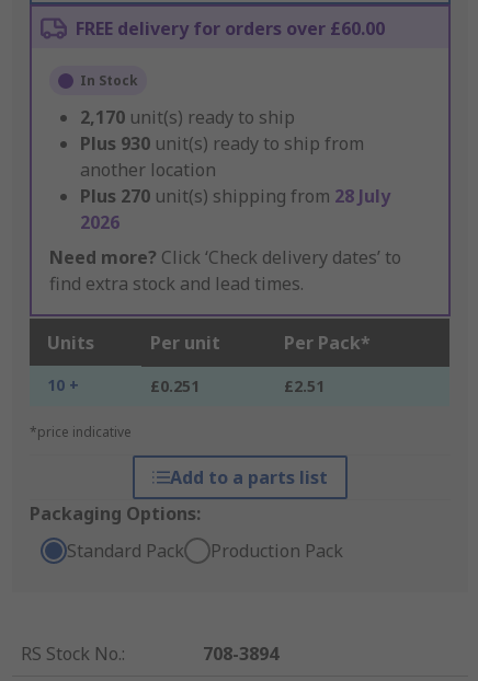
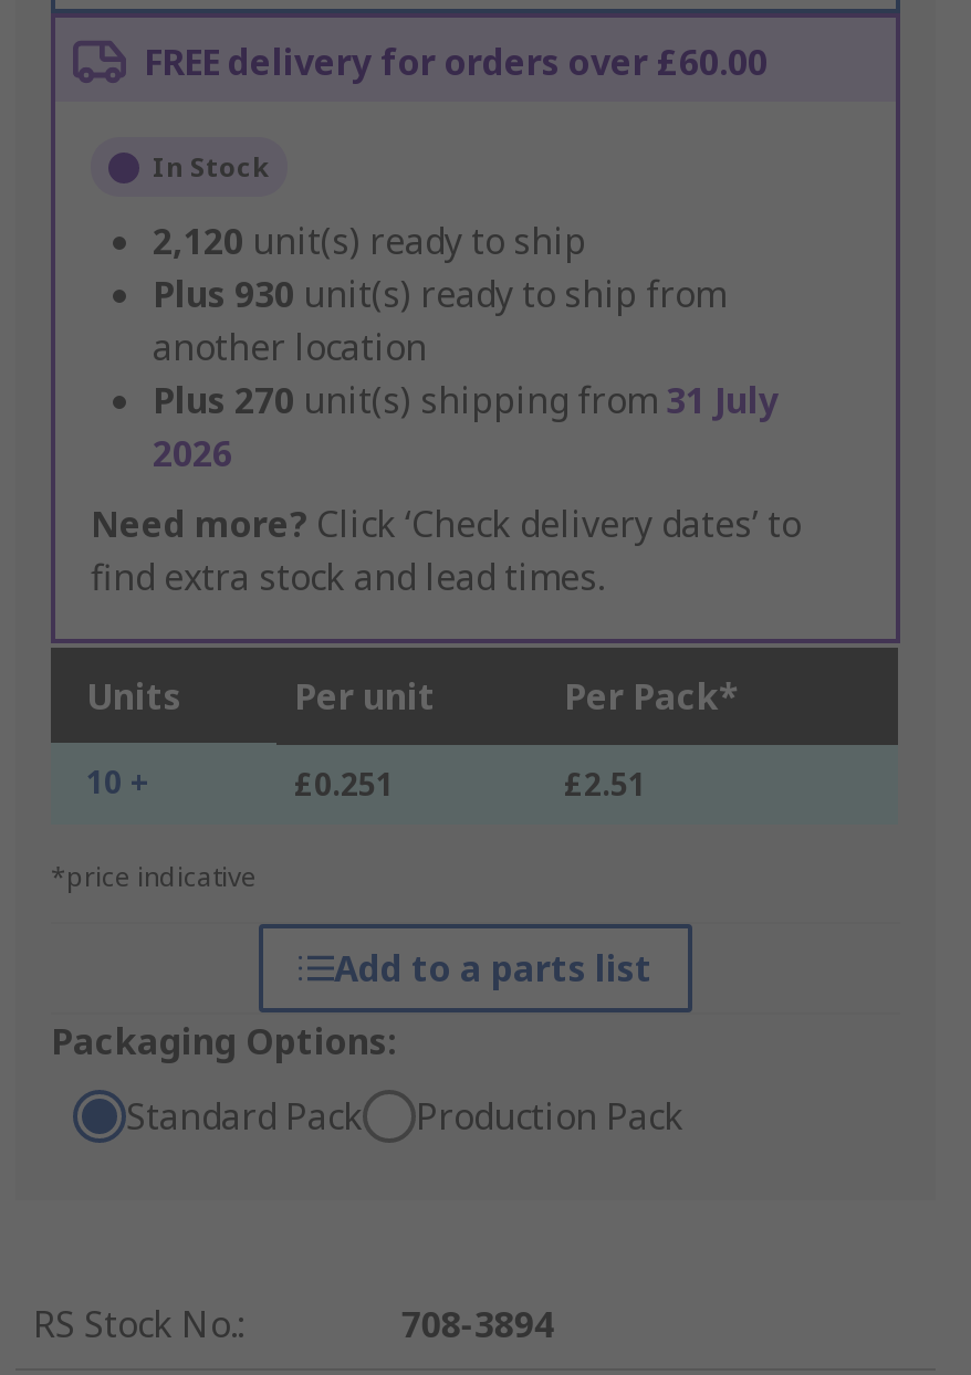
- 2,170 unit(s) ready to ship
+ 2,120 unit(s) ready to ship

- Plus 270 unit(s) shipping from 28 July
+ Plus 270 unit(s) shipping from 31 July
